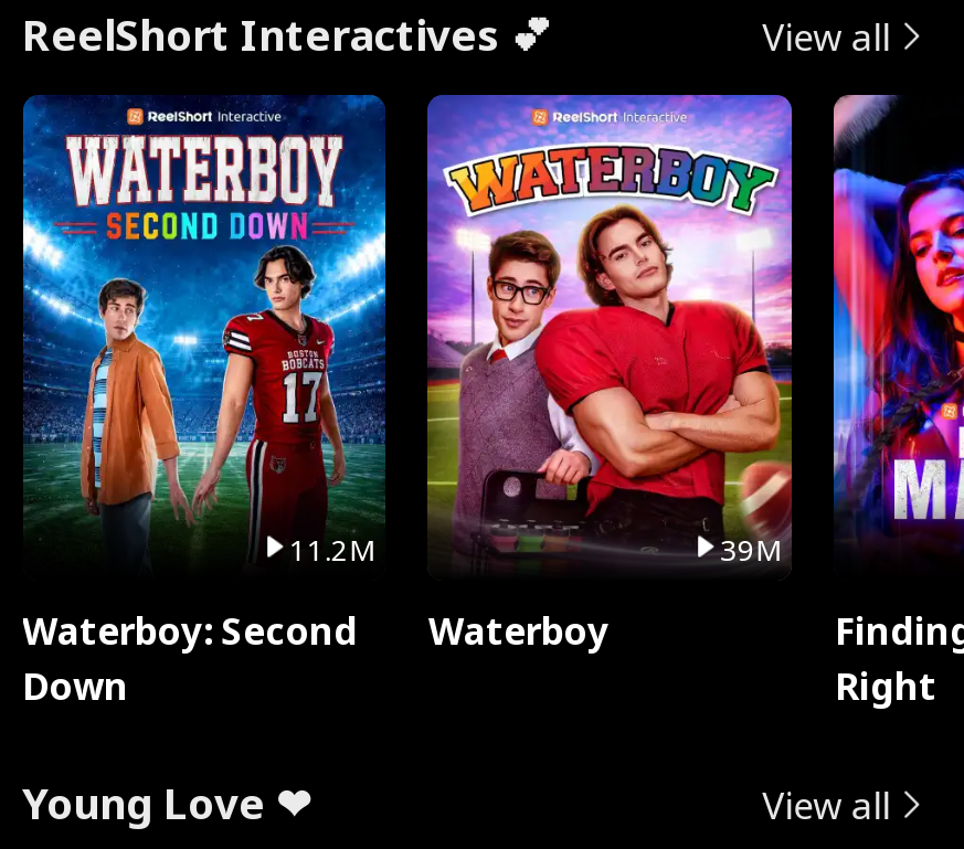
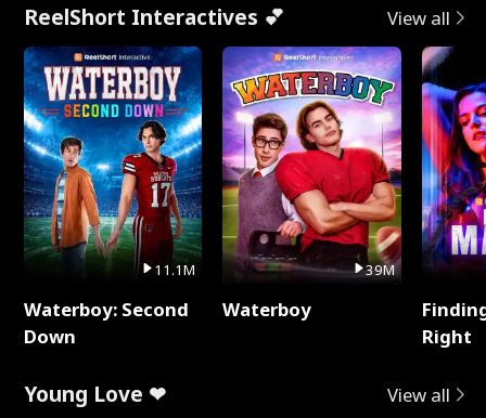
- 11.2M
+ 11.1M
